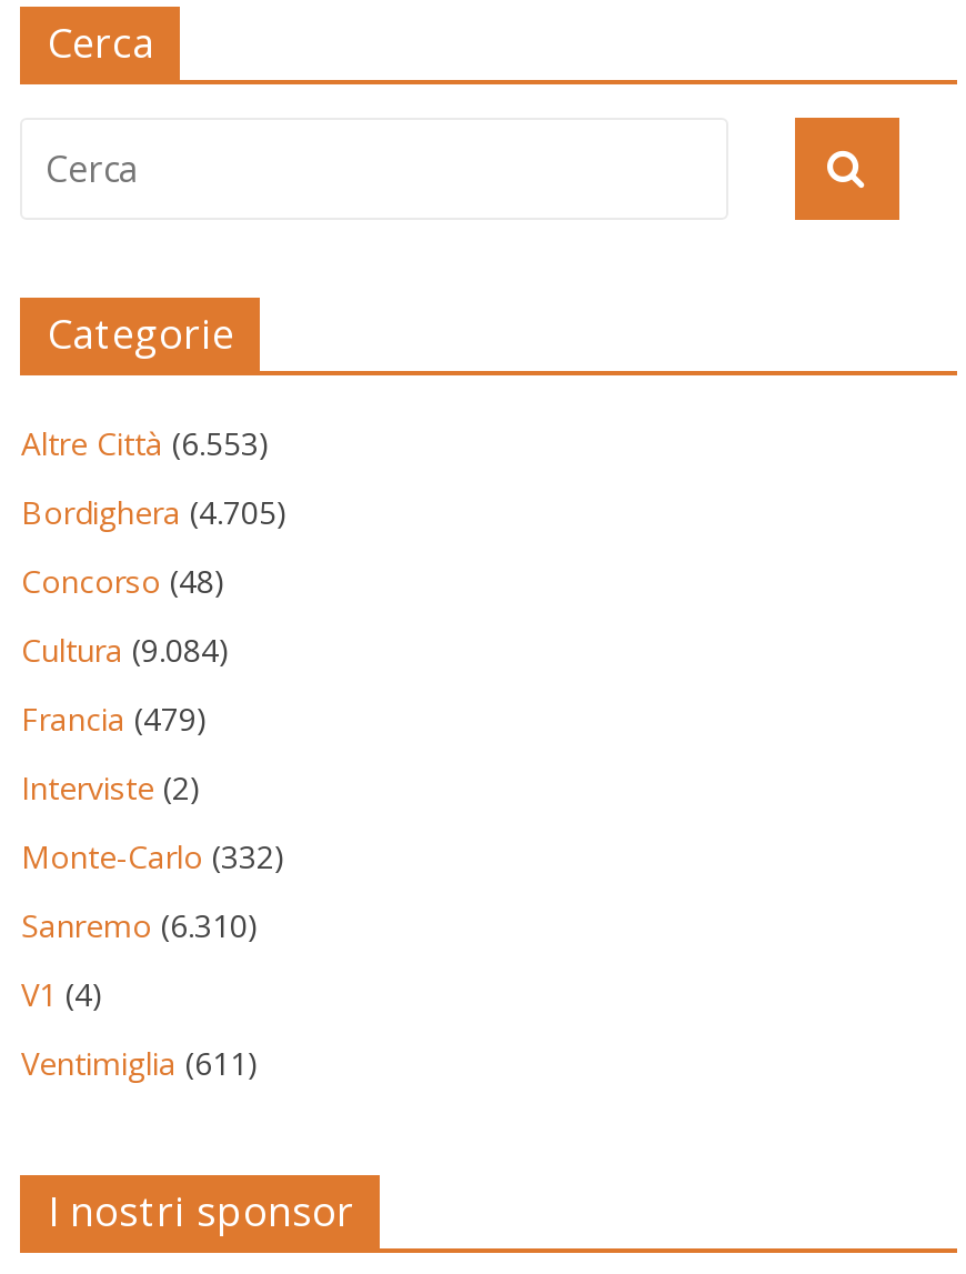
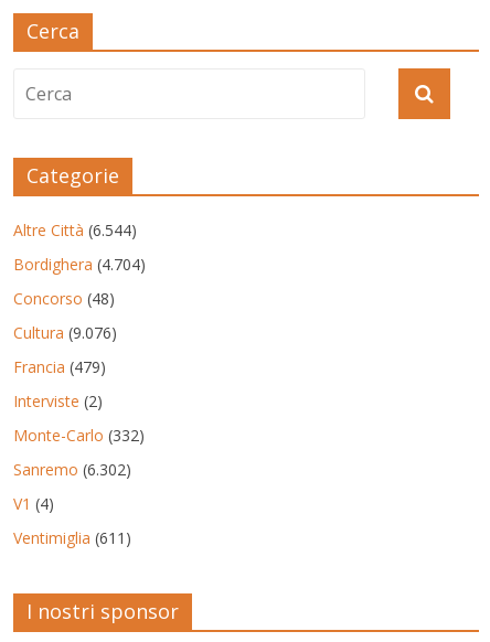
- Altre Città (6.553)
+ Altre Città (6.544)

- Bordighera (4.705)
+ Bordighera (4.704)

- Cultura (9.084)
+ Cultura (9.076)

- Sanremo (6.310)
+ Sanremo (6.302)
